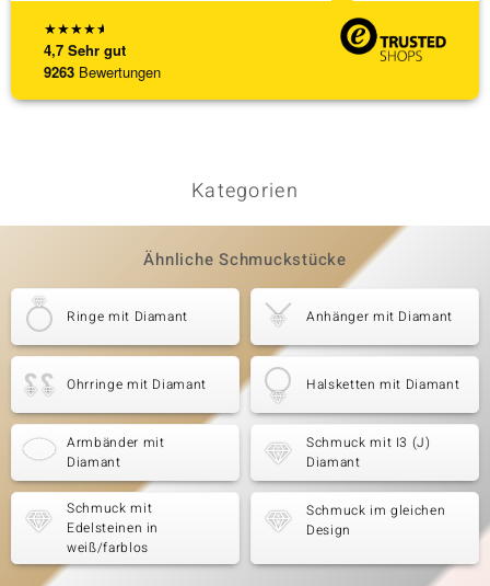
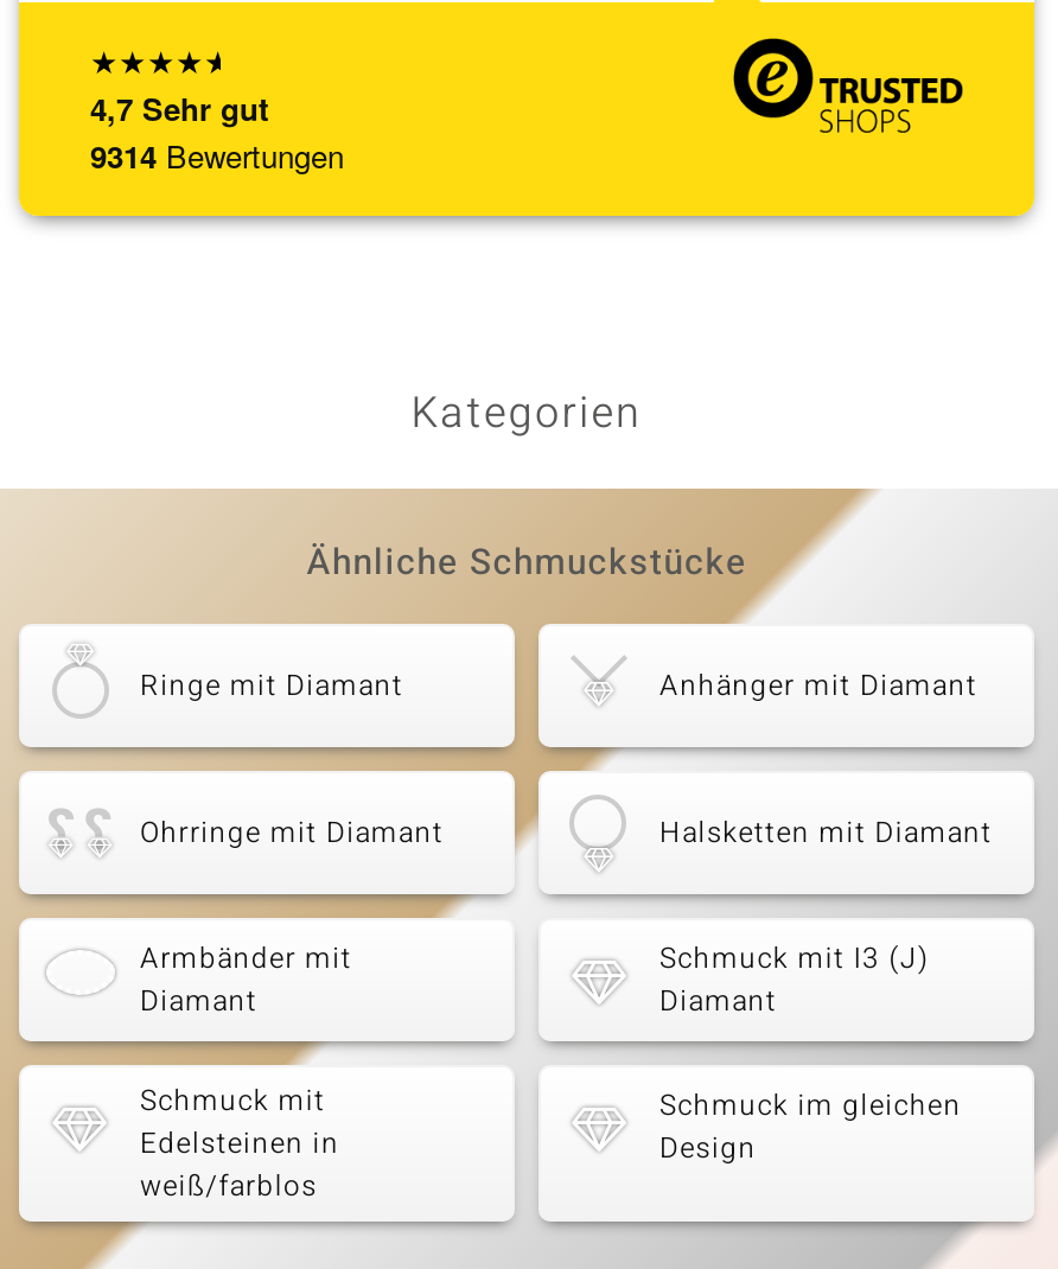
- 9263 Bewertungen
+ 9314 Bewertungen
